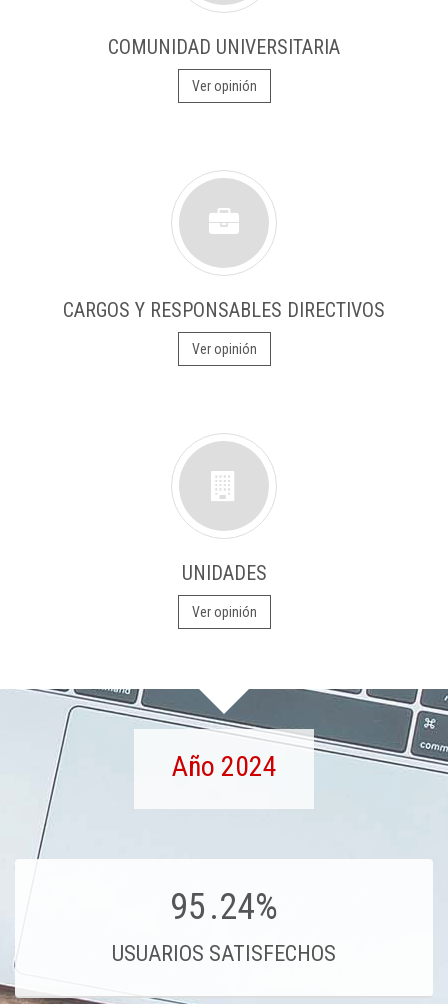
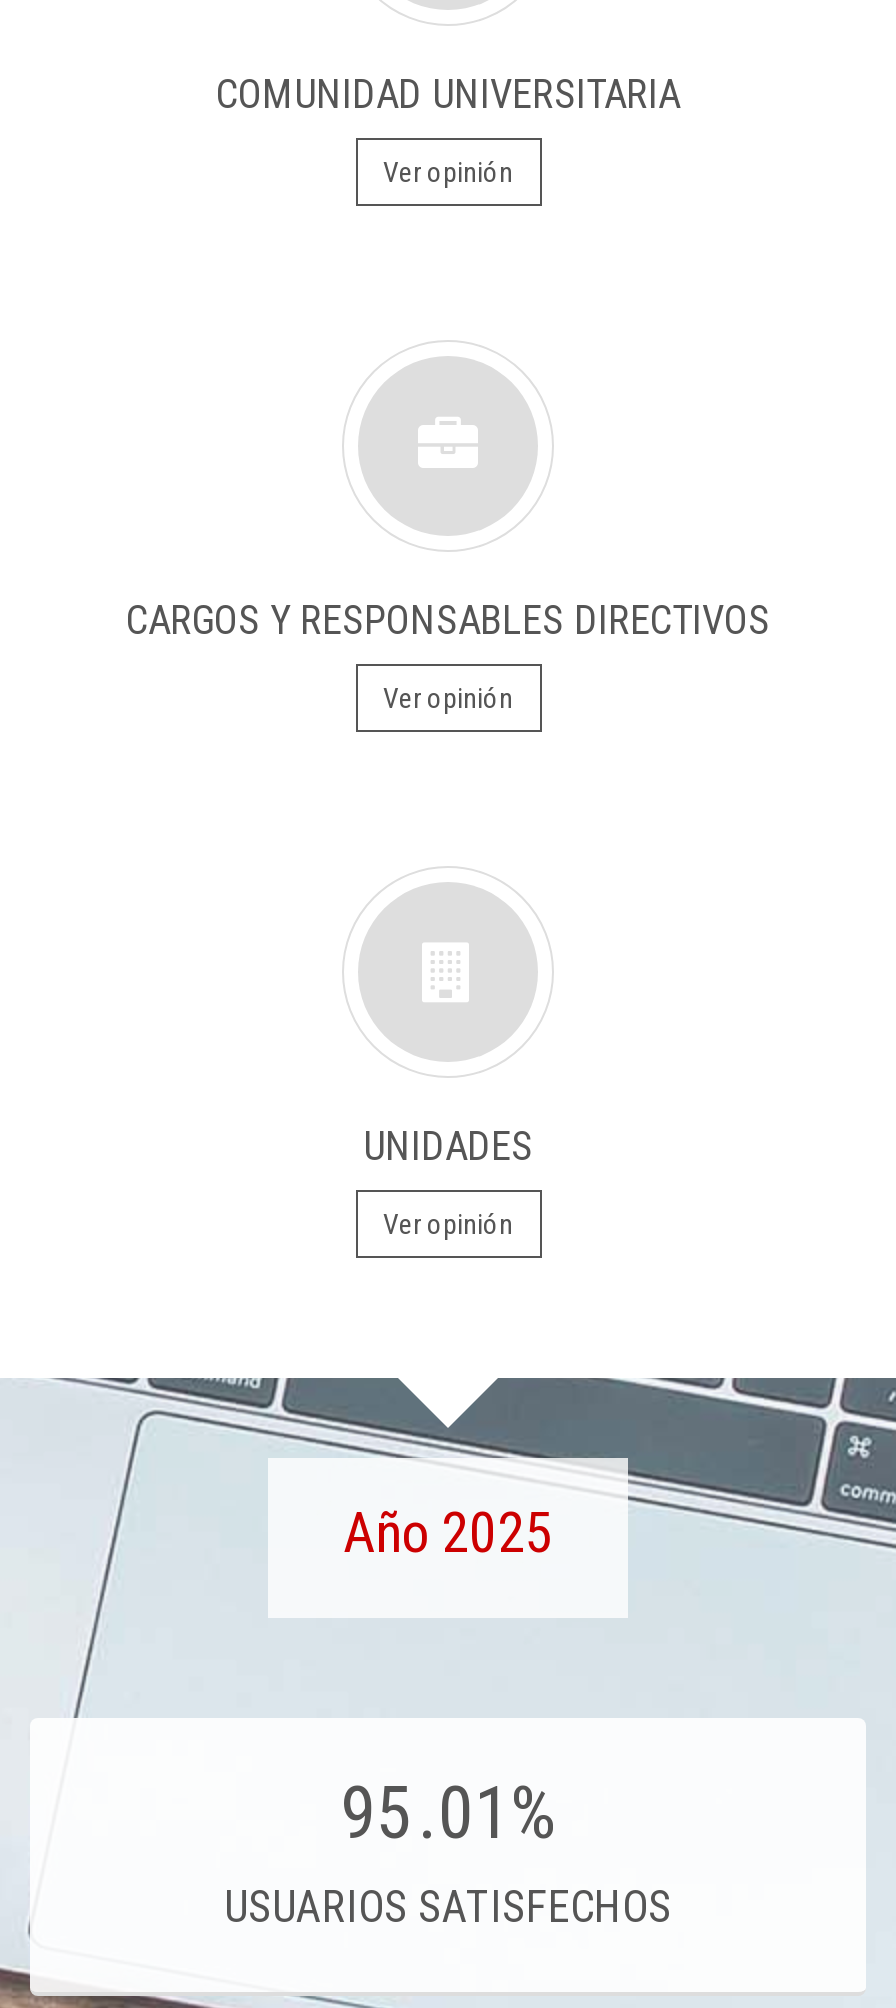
- Año 2024
+ Año 2025

- 95 .24%
+ 95 .01%
